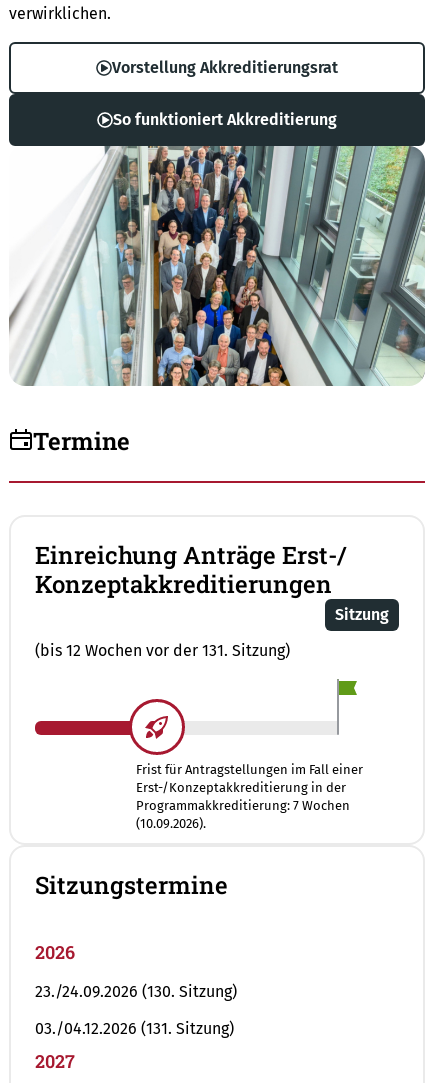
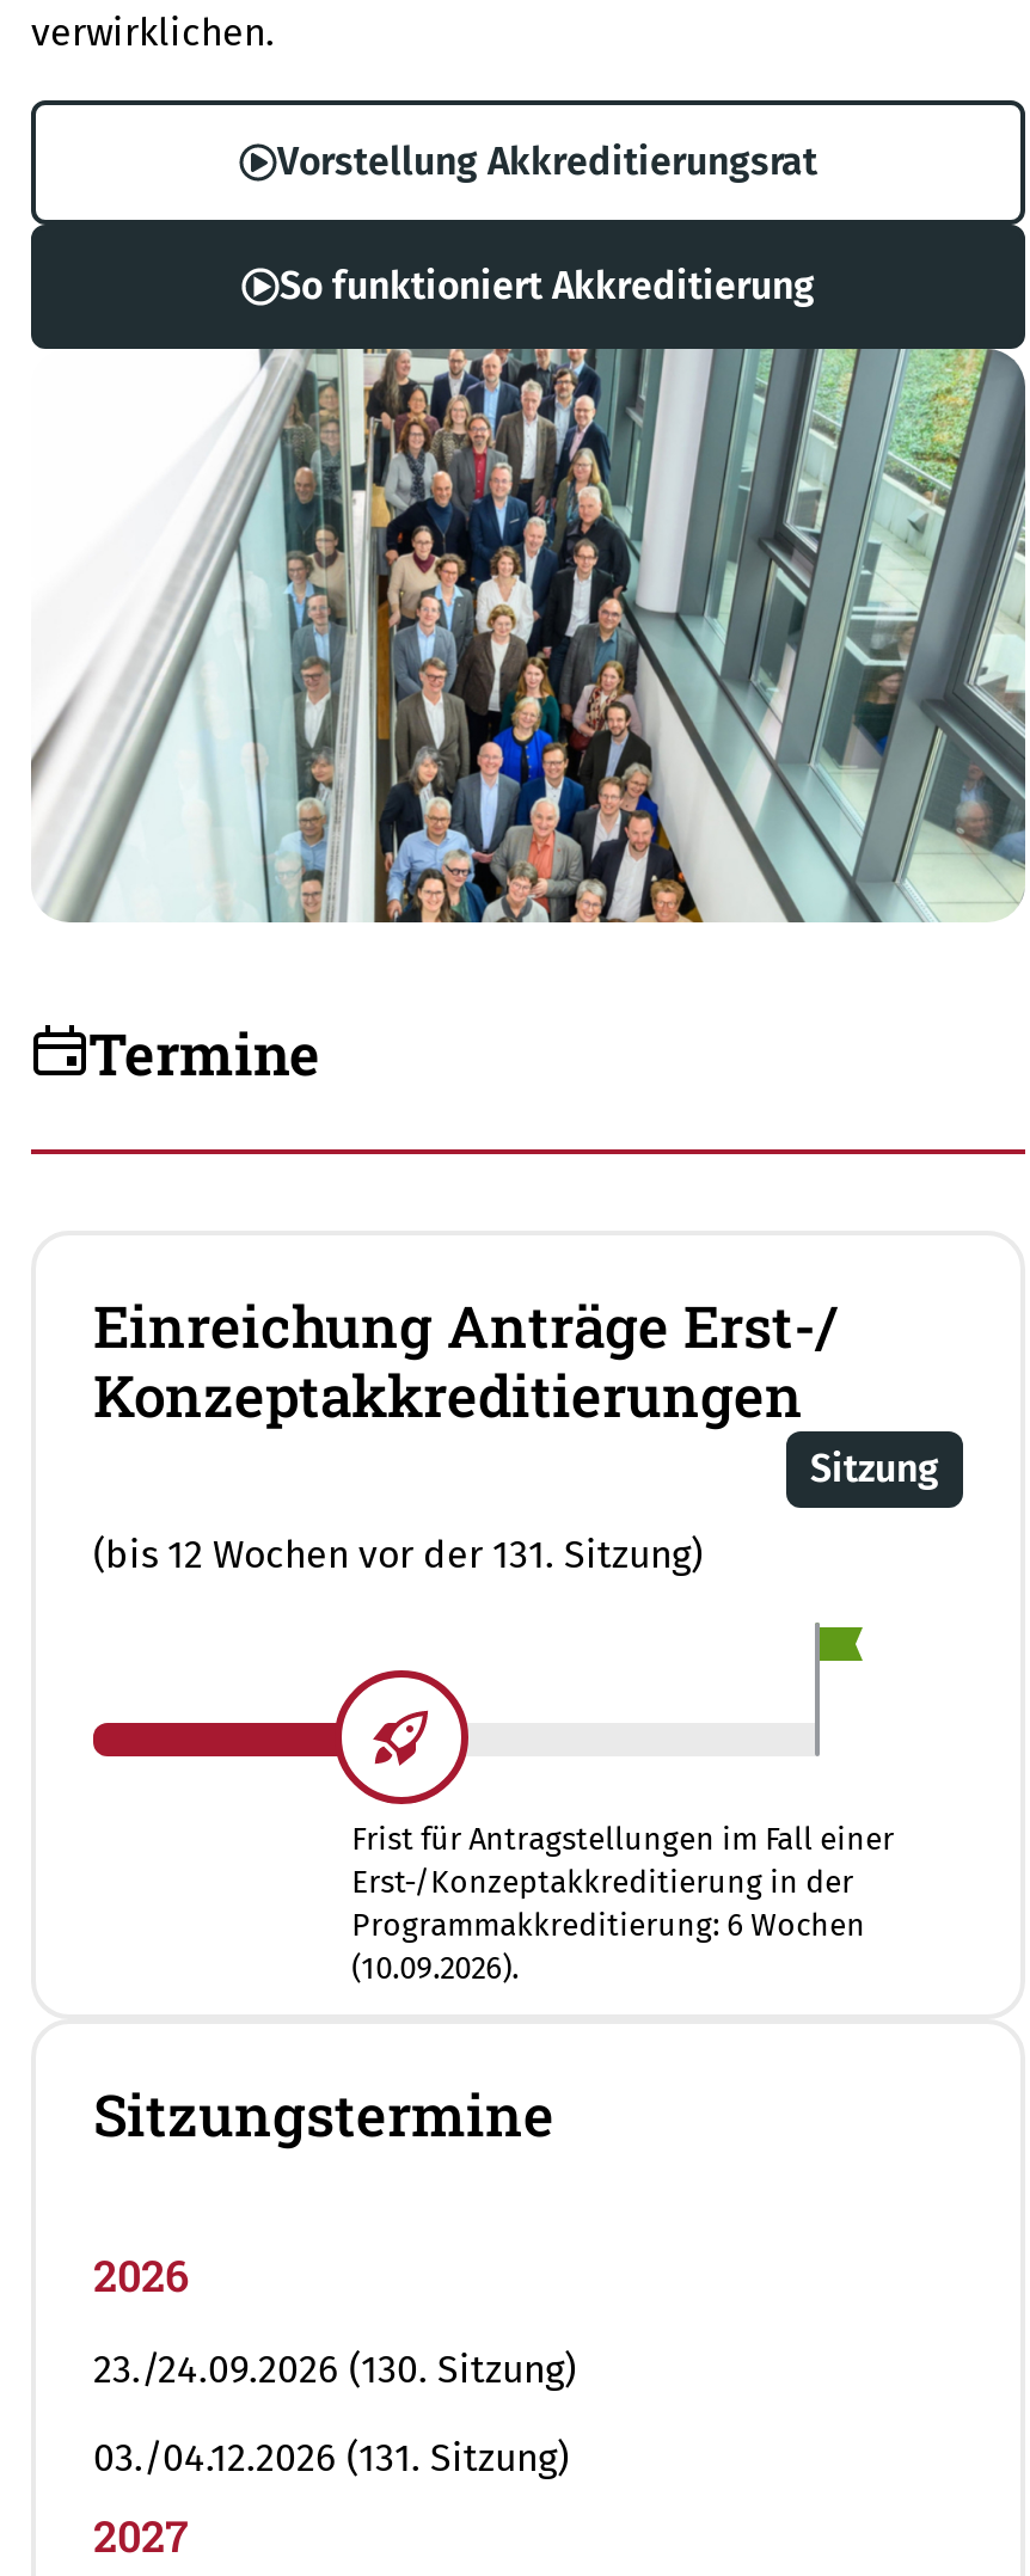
- [image]
+ [image]

- Programmakkreditierung: 7 Wochen
+ Programmakkreditierung: 6 Wochen
